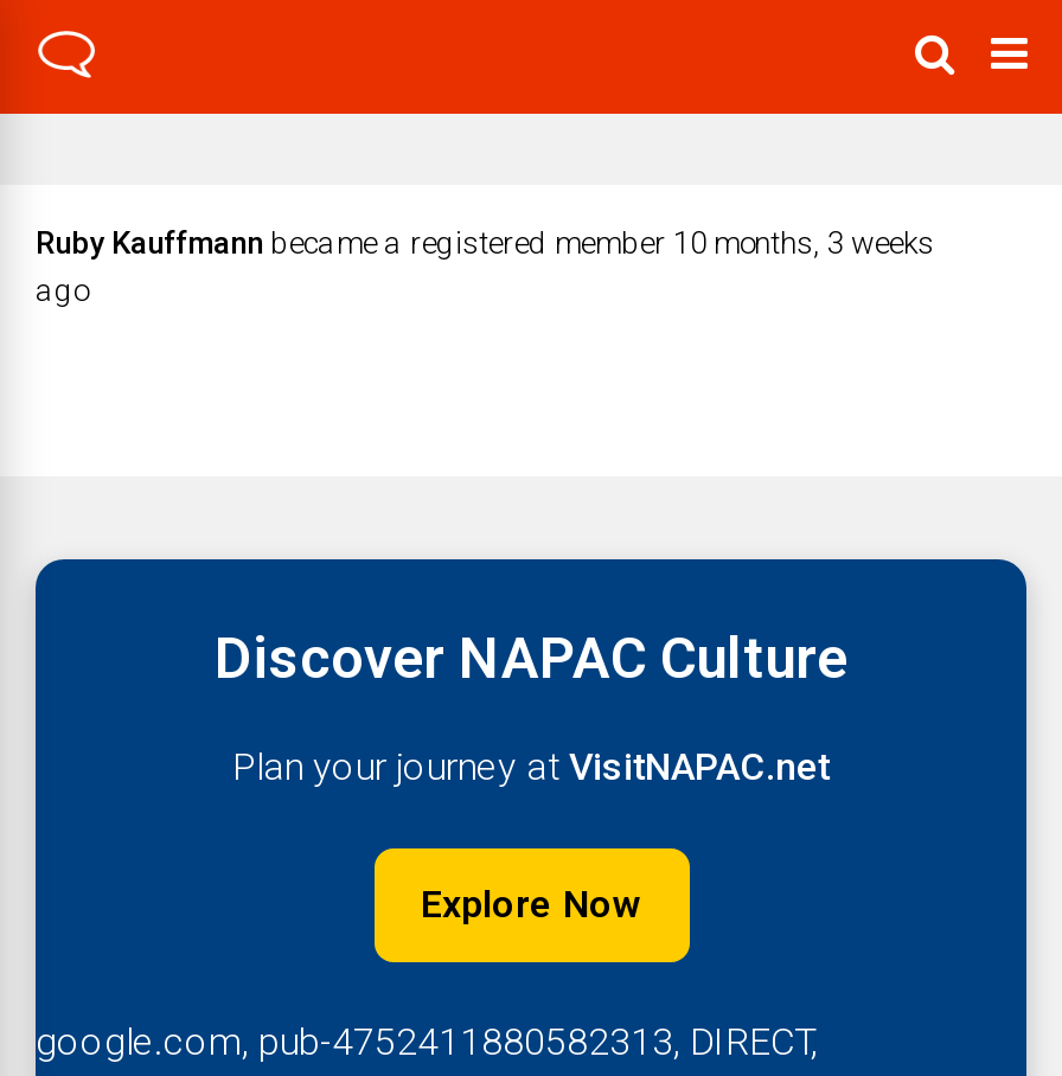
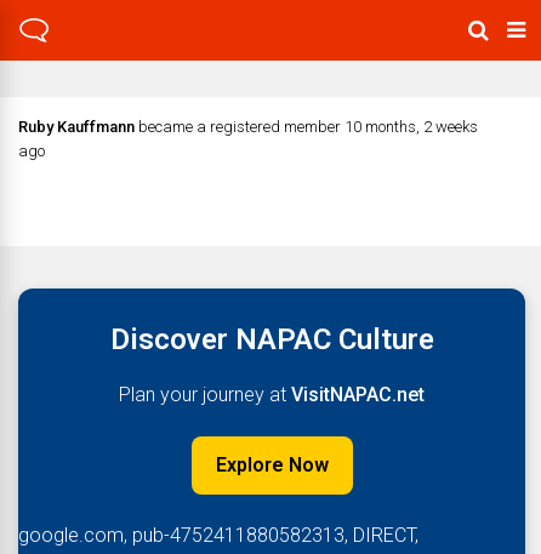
- Ruby Kauffmann became a registered member 10 months, 3 weeks
+ Ruby Kauffmann became a registered member 10 months, 2 weeks
